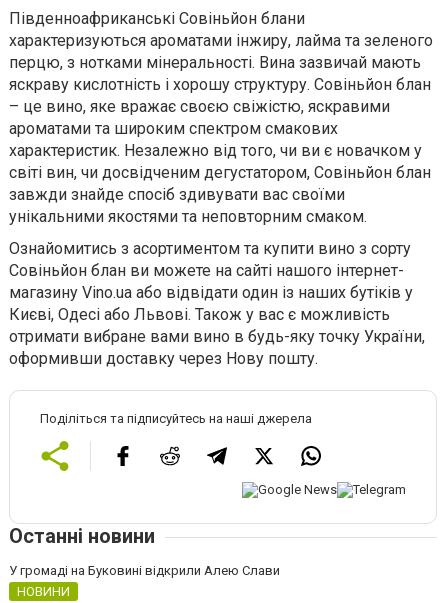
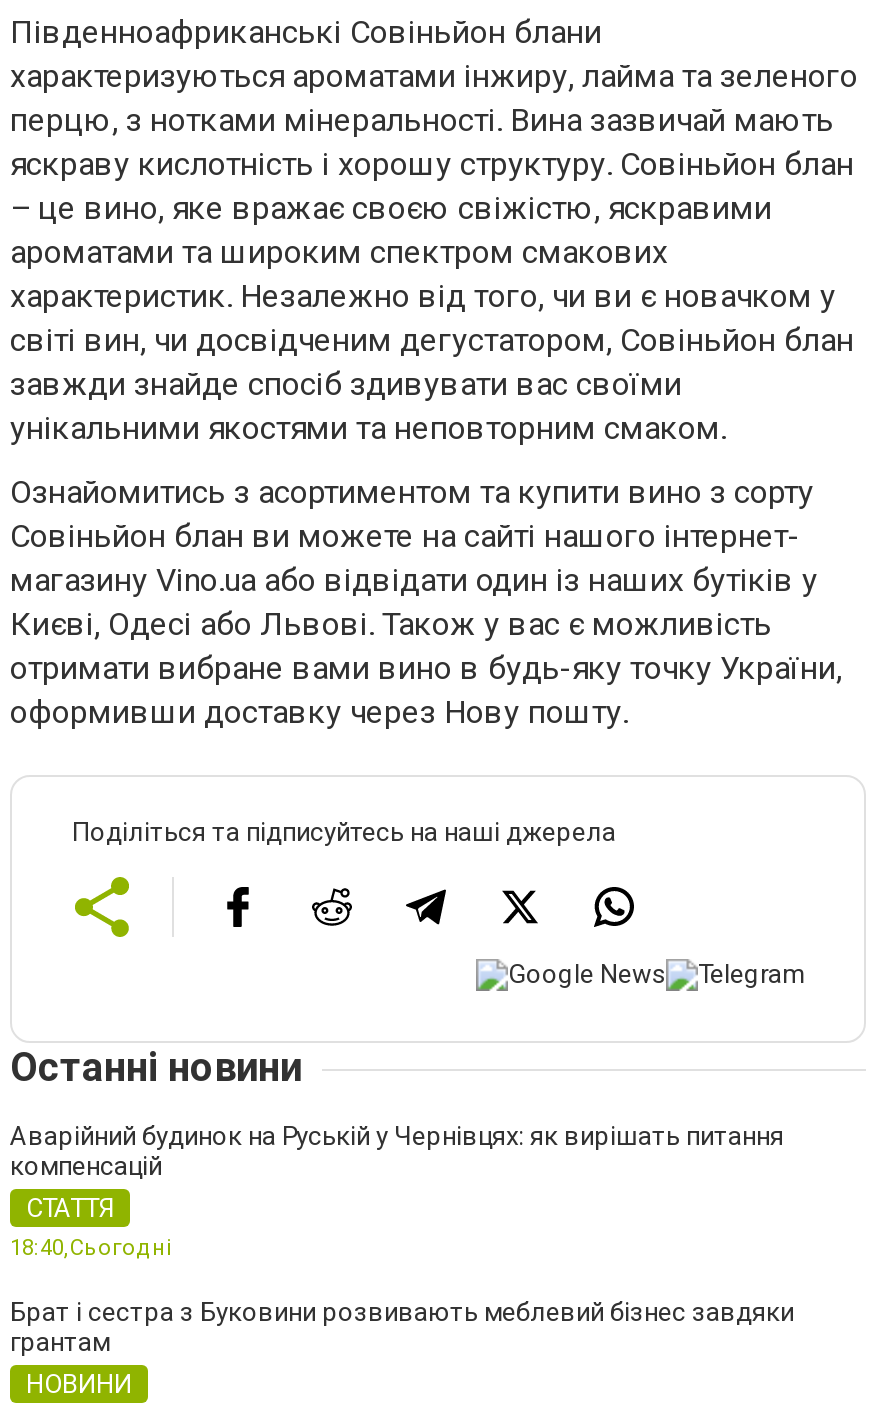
- У громаді на Буковині відкрили Алею Слави
+ Аварійний будинок на Руській у Чернівцях: як вирішать питання
+ компенсацій
+ СТАТТЯ
+ 18:40,Сьогодні
+ Брат і сестра з Буковини розвивають меблевий бізнес завдяки
+ грантам
